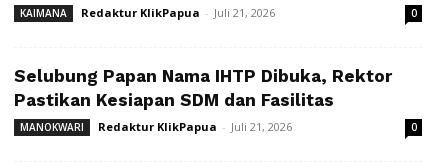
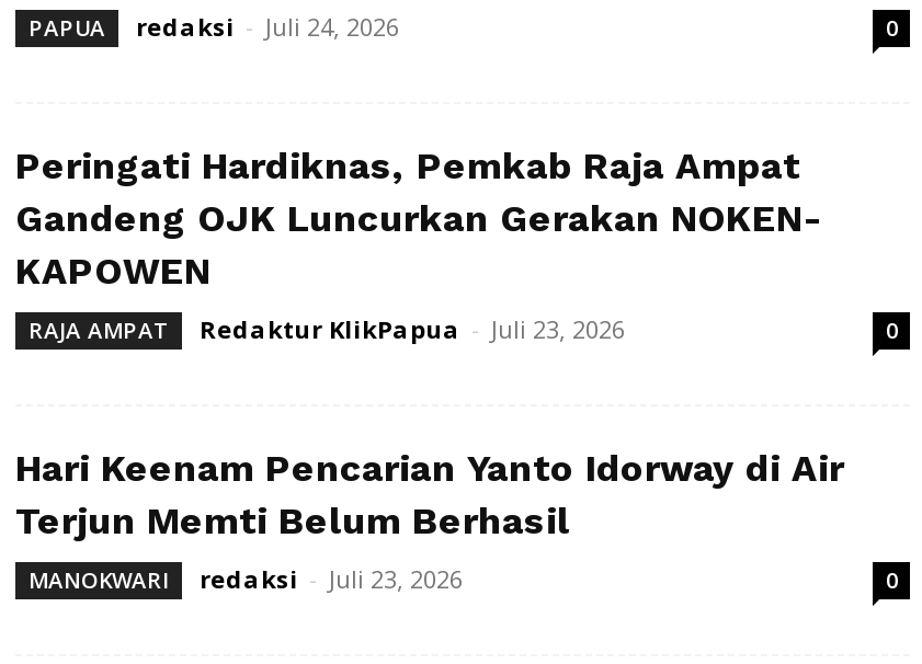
- KAIMANA
- Redaktur KlikPapua - Juli 21, 2026
+ PAPUA
+ redaksi - Juli 24, 2026

- Selubung Papan Nama IHTP Dibuka, Rektor
- Pastikan Kesiapan SDM dan Fasilitas
+ Peringati Hardiknas, Pemkab Raja Ampat
+ Gandeng OJK Luncurkan Gerakan NOKEN-
+ KAPOWEN
+ RAJA AMPAT
+ Redaktur KlikPapua - Juli 23, 2026
+ 0
+ Hari Keenam Pencarian Yanto Idorway di Air
+ Terjun Memti Belum Berhasil

- Redaktur KlikPapua - Juli 21, 2026
+ redaksi - Juli 23, 2026
